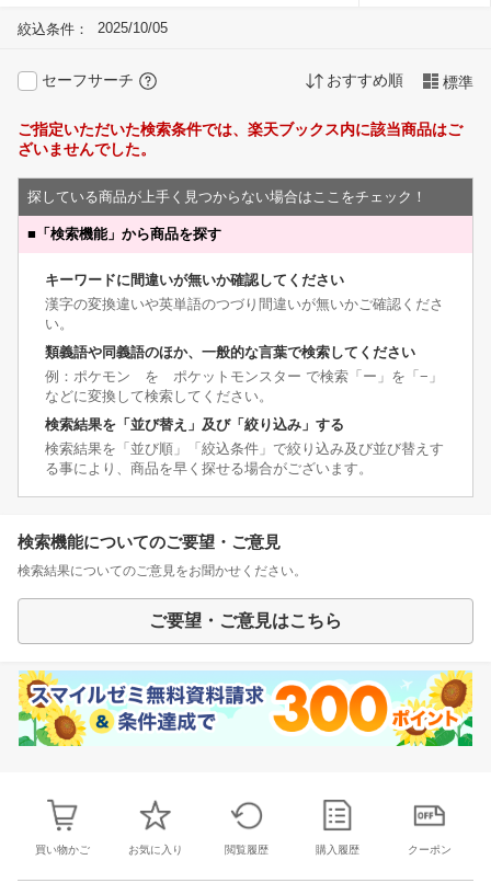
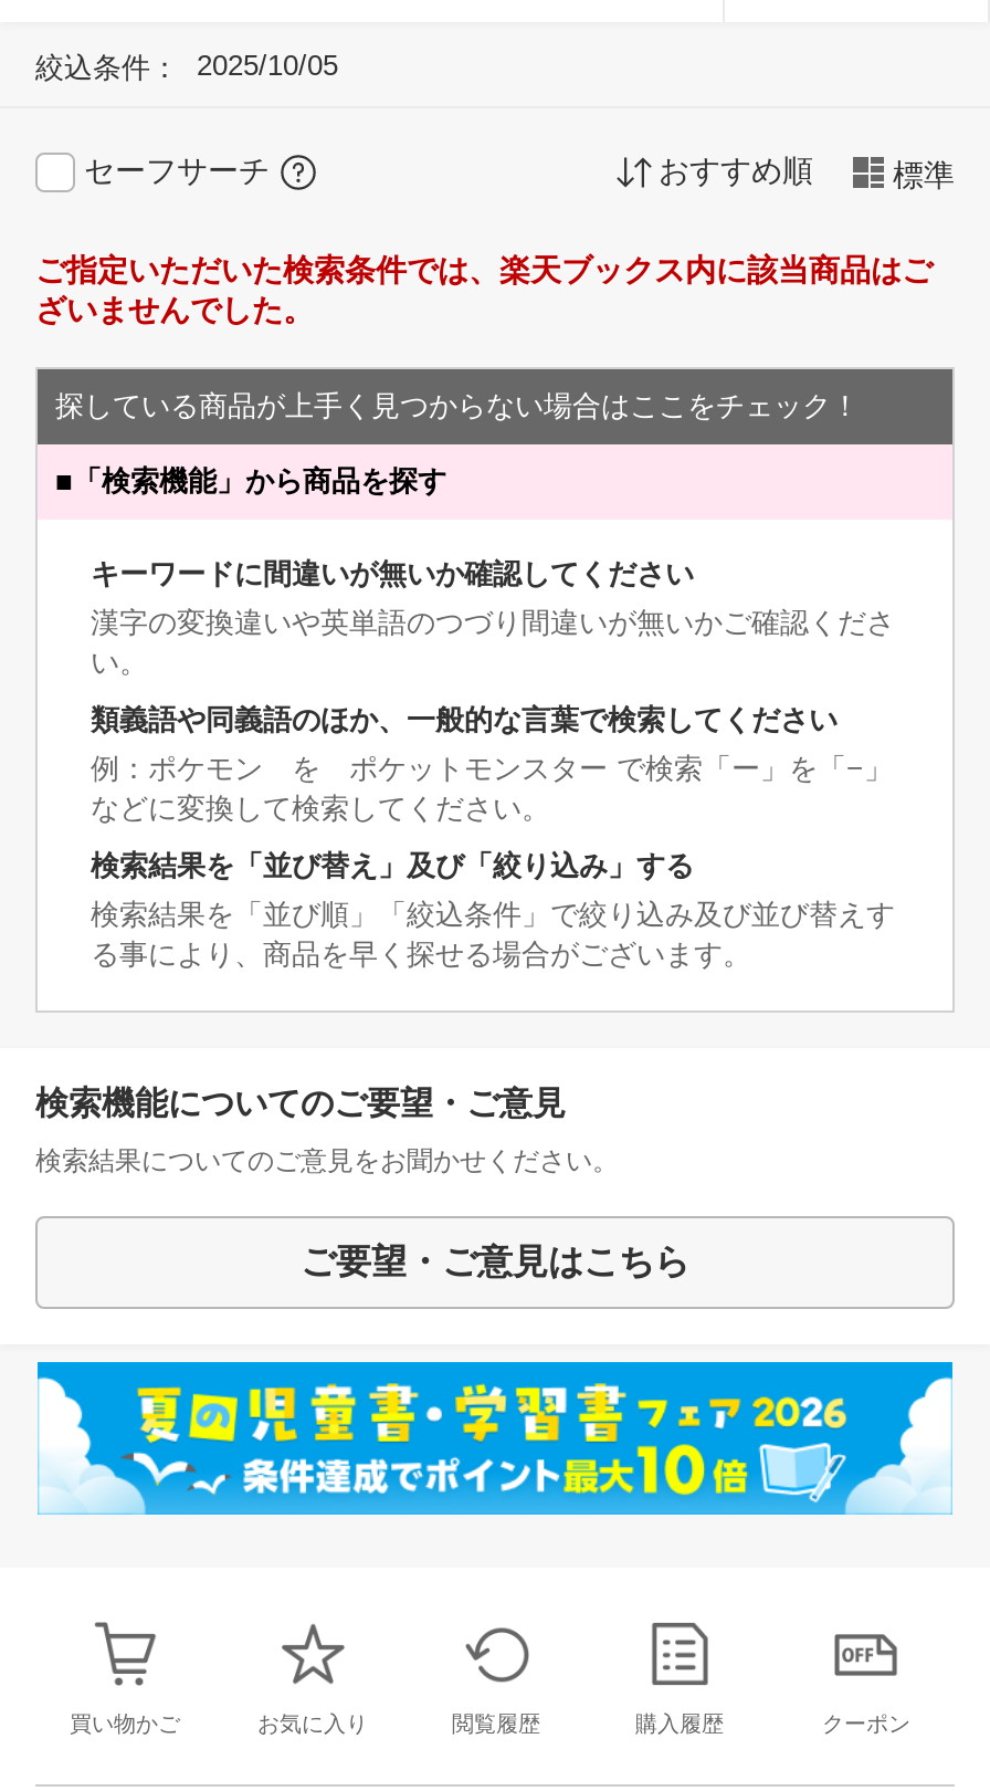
- [image]
+ [image]
